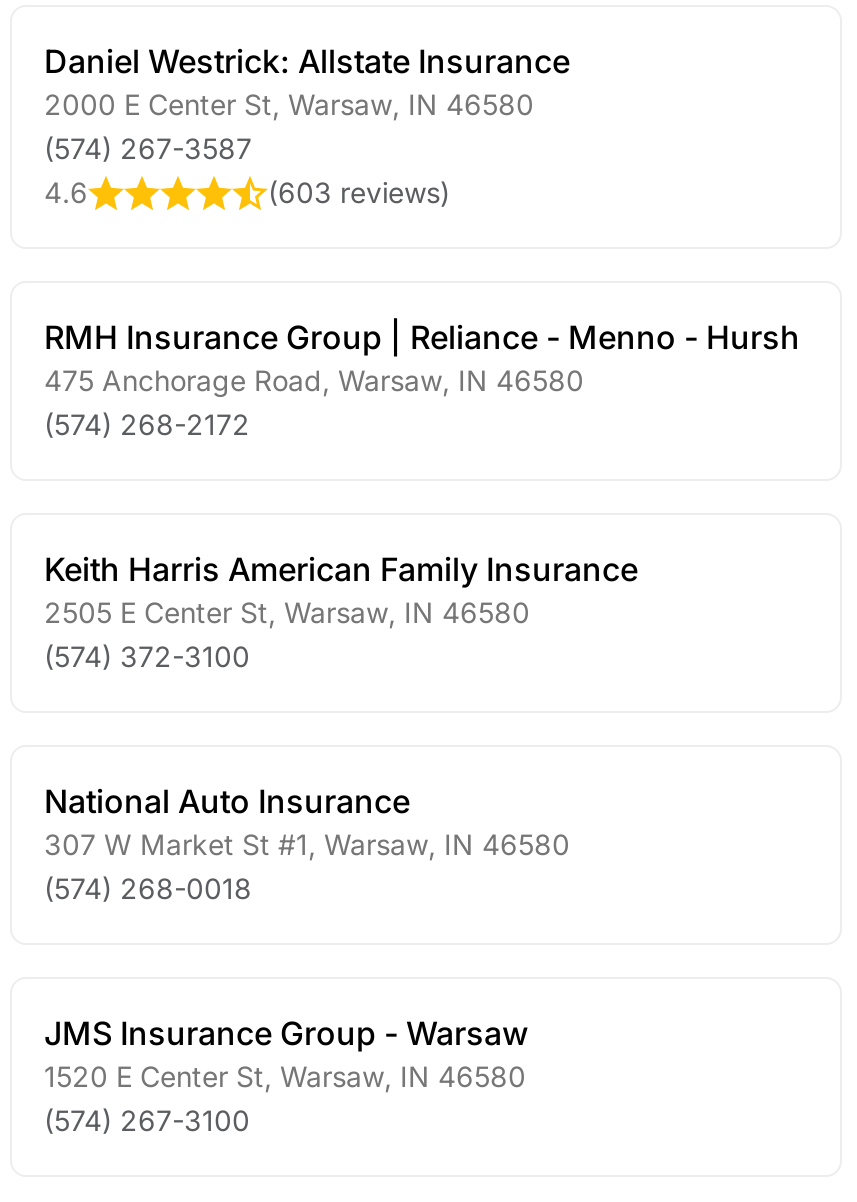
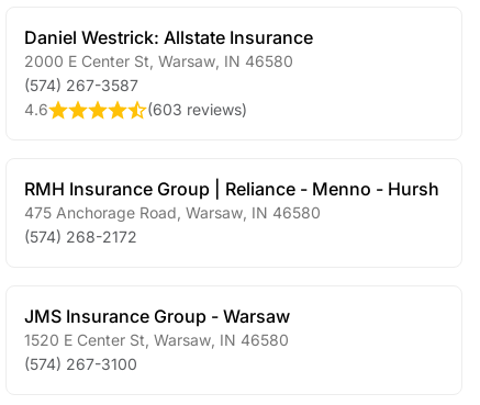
- Keith Harris American Family Insurance
- 2505 E Center St, Warsaw, IN 46580
- (574) 372-3100

- National Auto Insurance
- 307 W Market St #1, Warsaw, IN 46580
- (574) 268-0018
